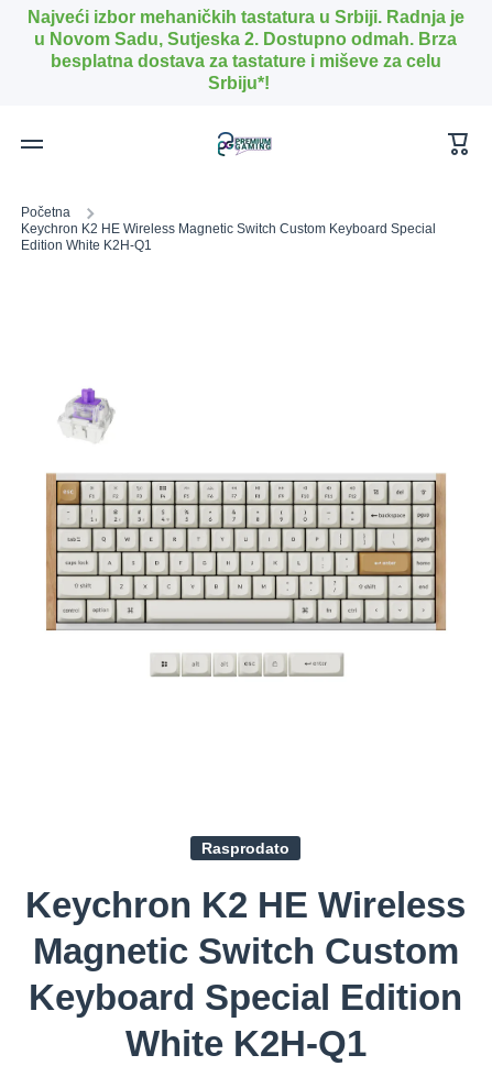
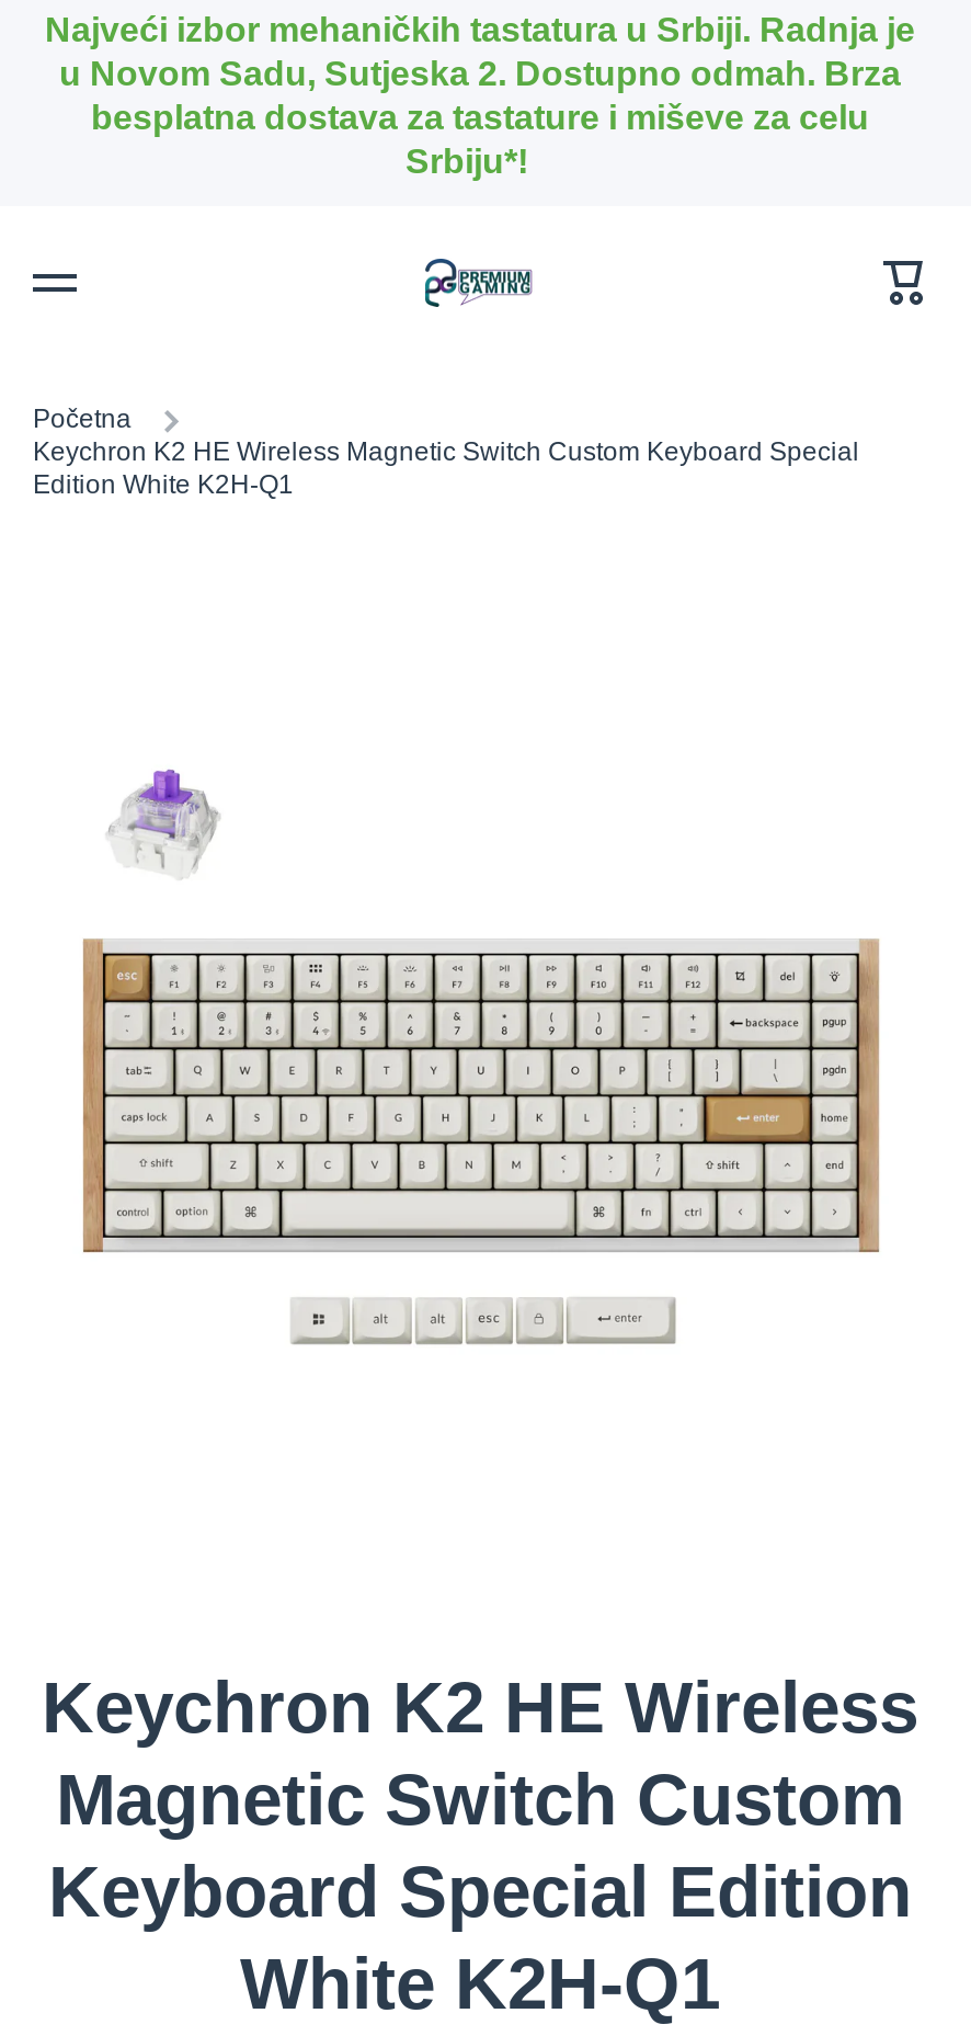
- Rasprodato
